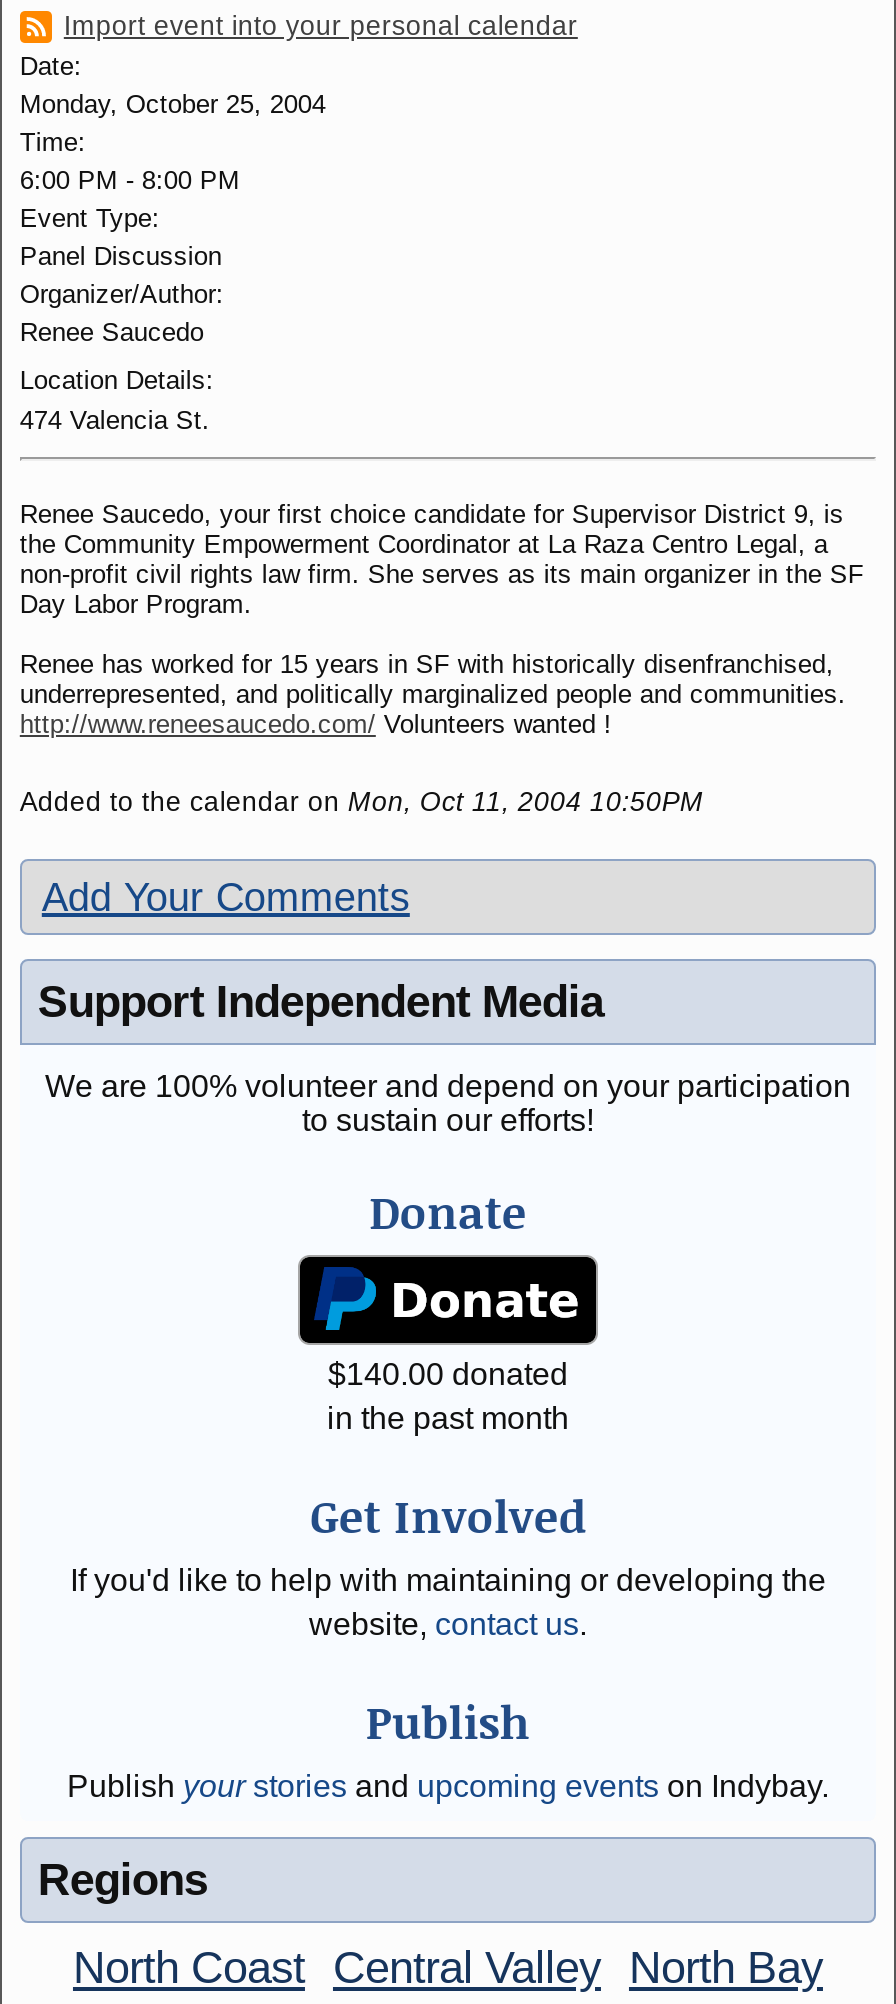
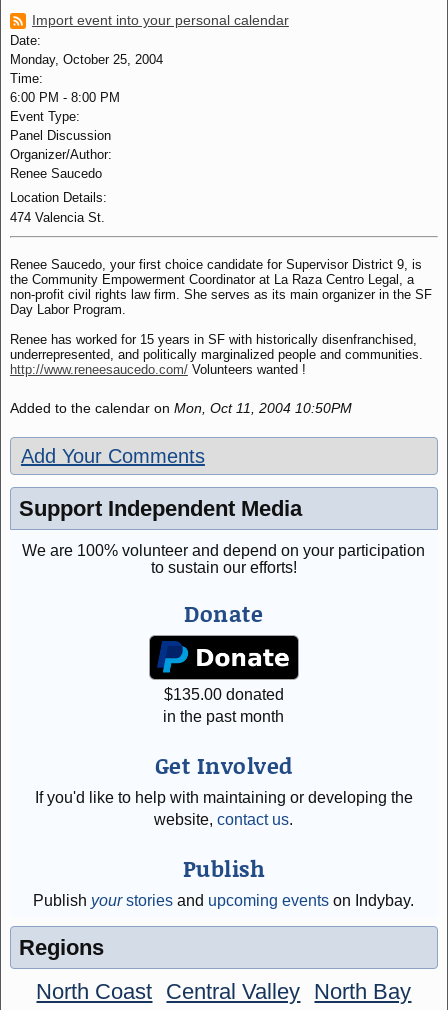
- $140.00 donated
+ $135.00 donated
